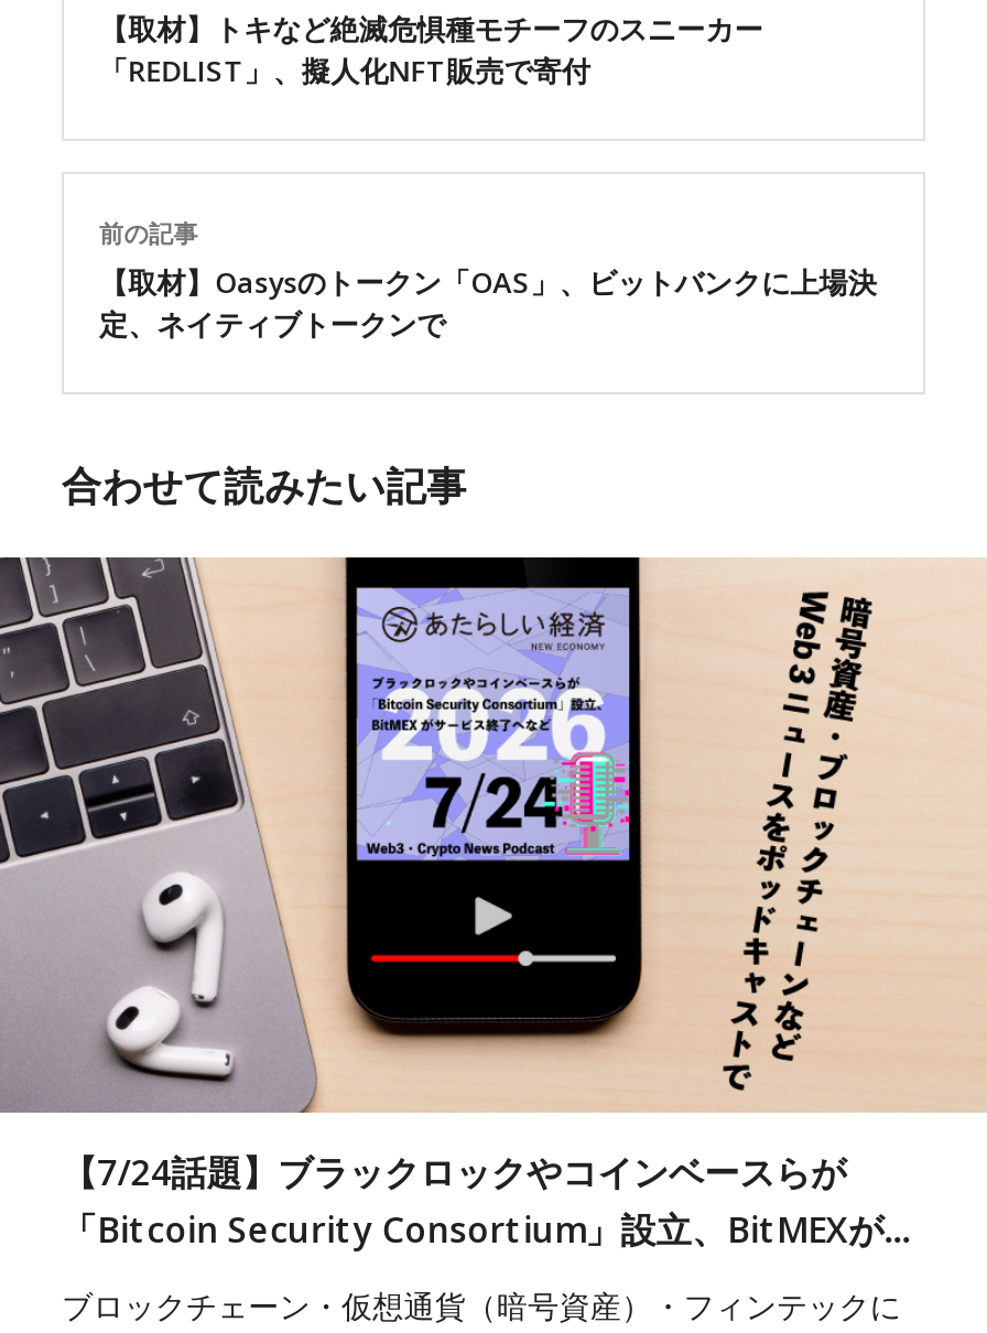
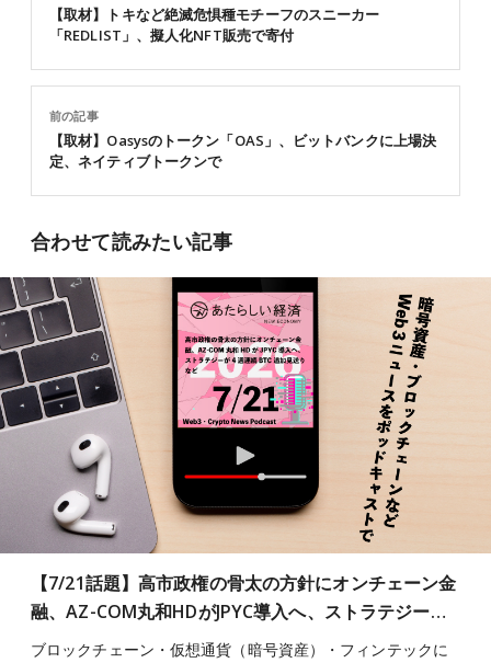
- [image]
+ [image]

- 【7/24話題】ブラックロックやコインベースらが
- 「Bitcoin Security Consortium」設立、BitMEXが…
+ 【7/21話題】高市政権の骨太の方針にオンチェーン金
+ 融、AZ-COM丸和HDがJPYC導入へ、ストラテジー…
